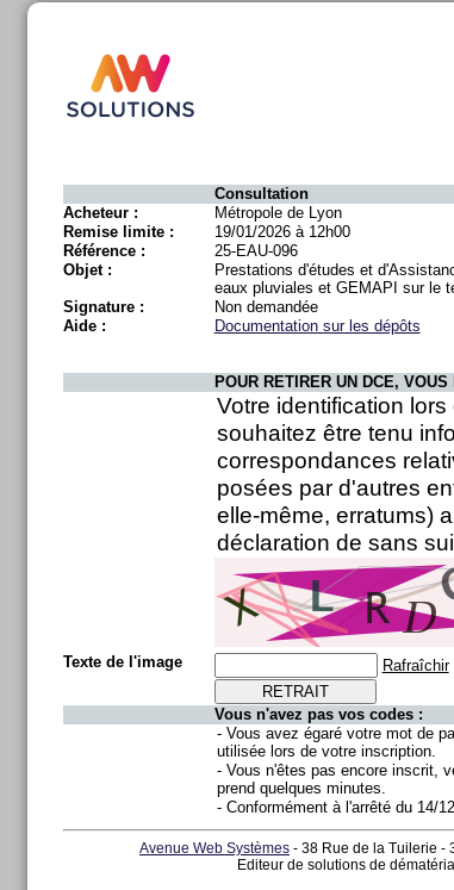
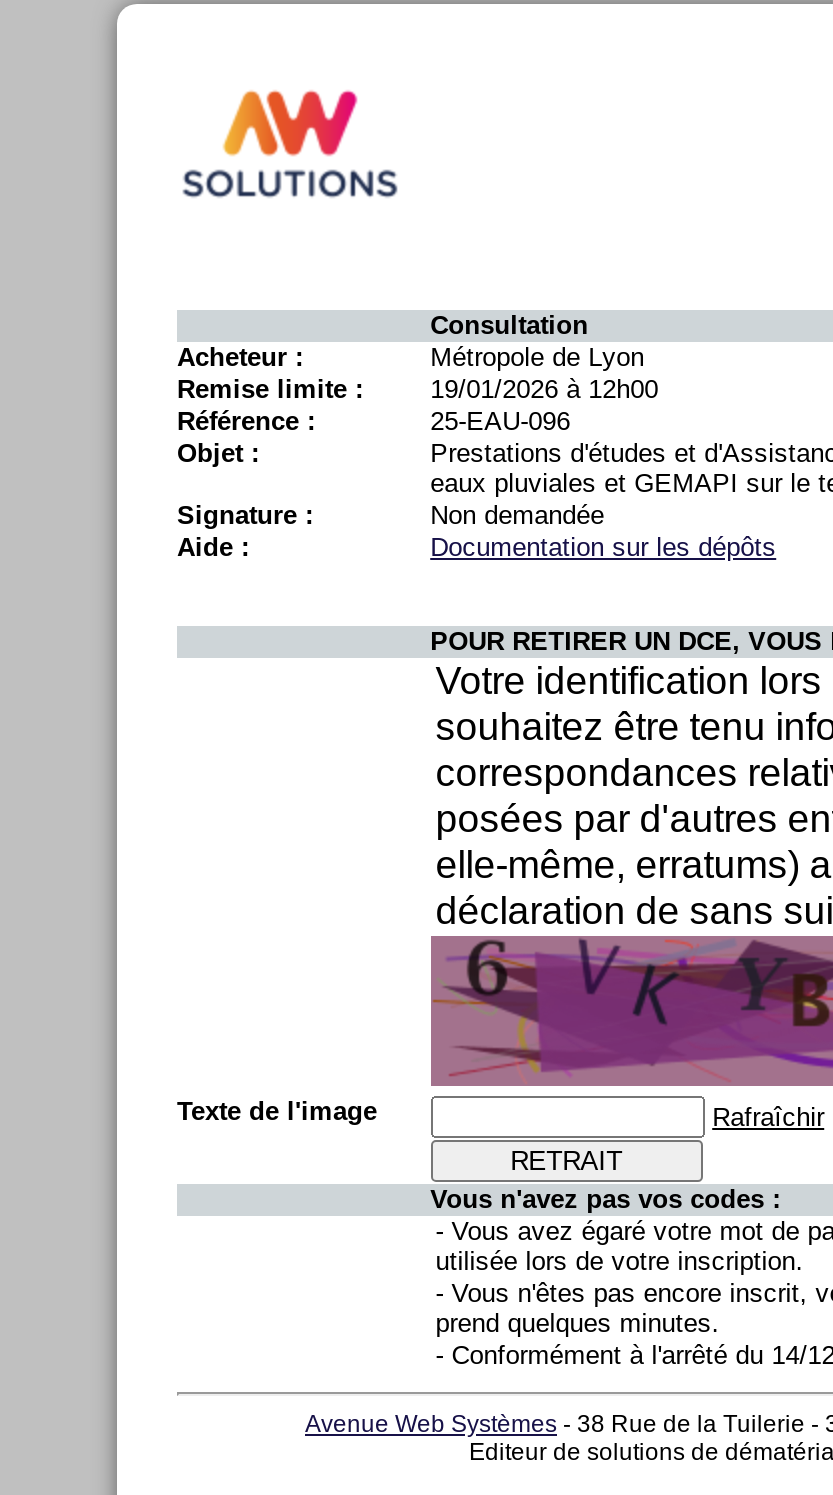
- [image]
+ [image]
